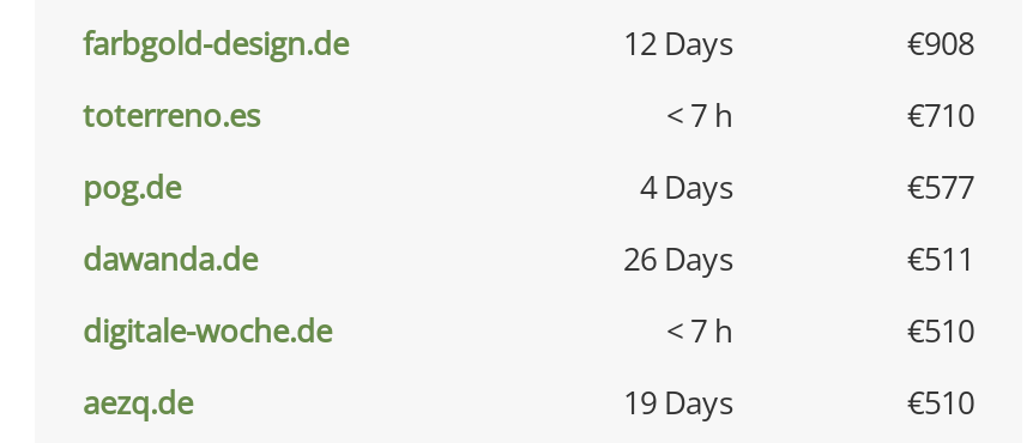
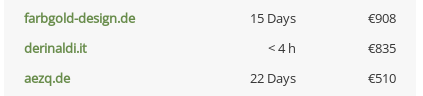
- 12 Days
+ 15 Days

- toterreno.es
- < 7 h
- €710
- pog.de
- 4 Days
- €577
- dawanda.de
- 26 Days
- €511
- digitale-woche.de
- < 7 h
- €510
+ derinaldi.it
+ < 4 h
+ €835

- 19 Days
+ 22 Days
